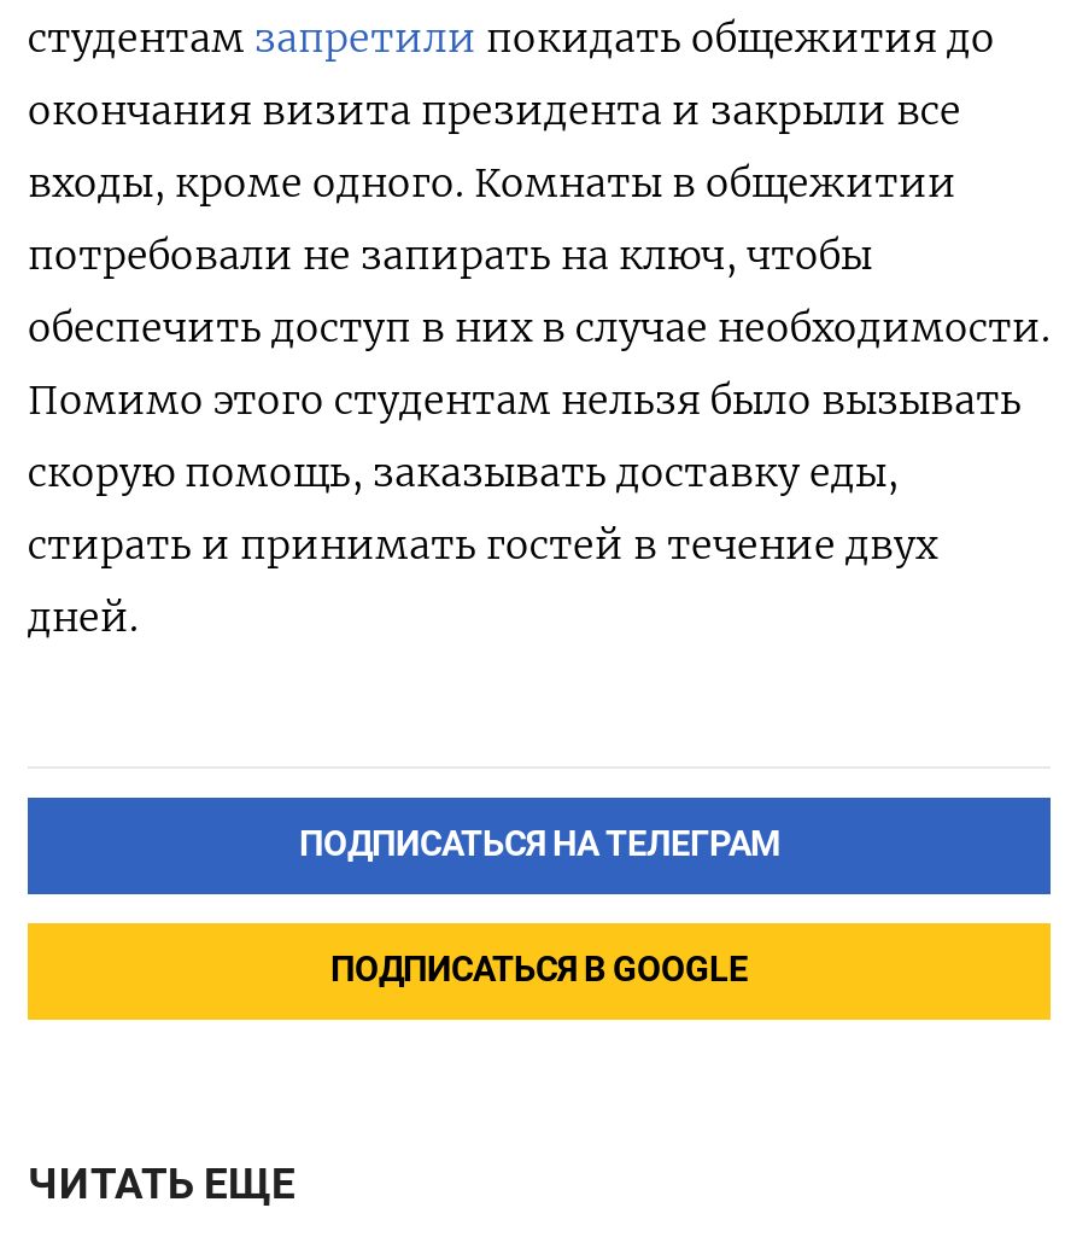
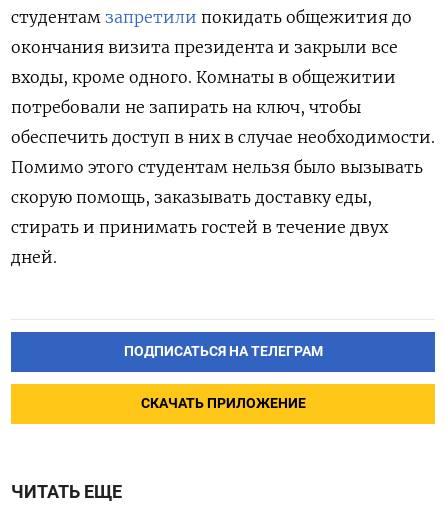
- ПОДПИСАТЬСЯ В GOOGLE
+ СКАЧАТЬ ПРИЛОЖЕНИЕ
